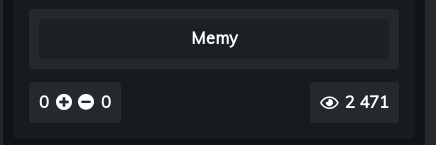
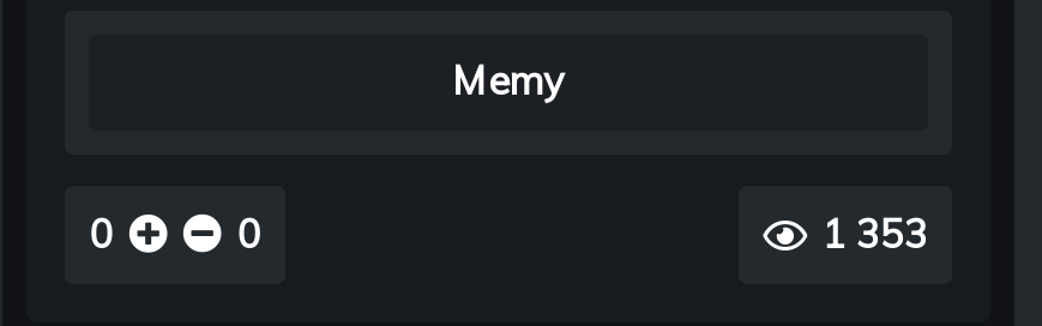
- 2 471
+ 1 353
